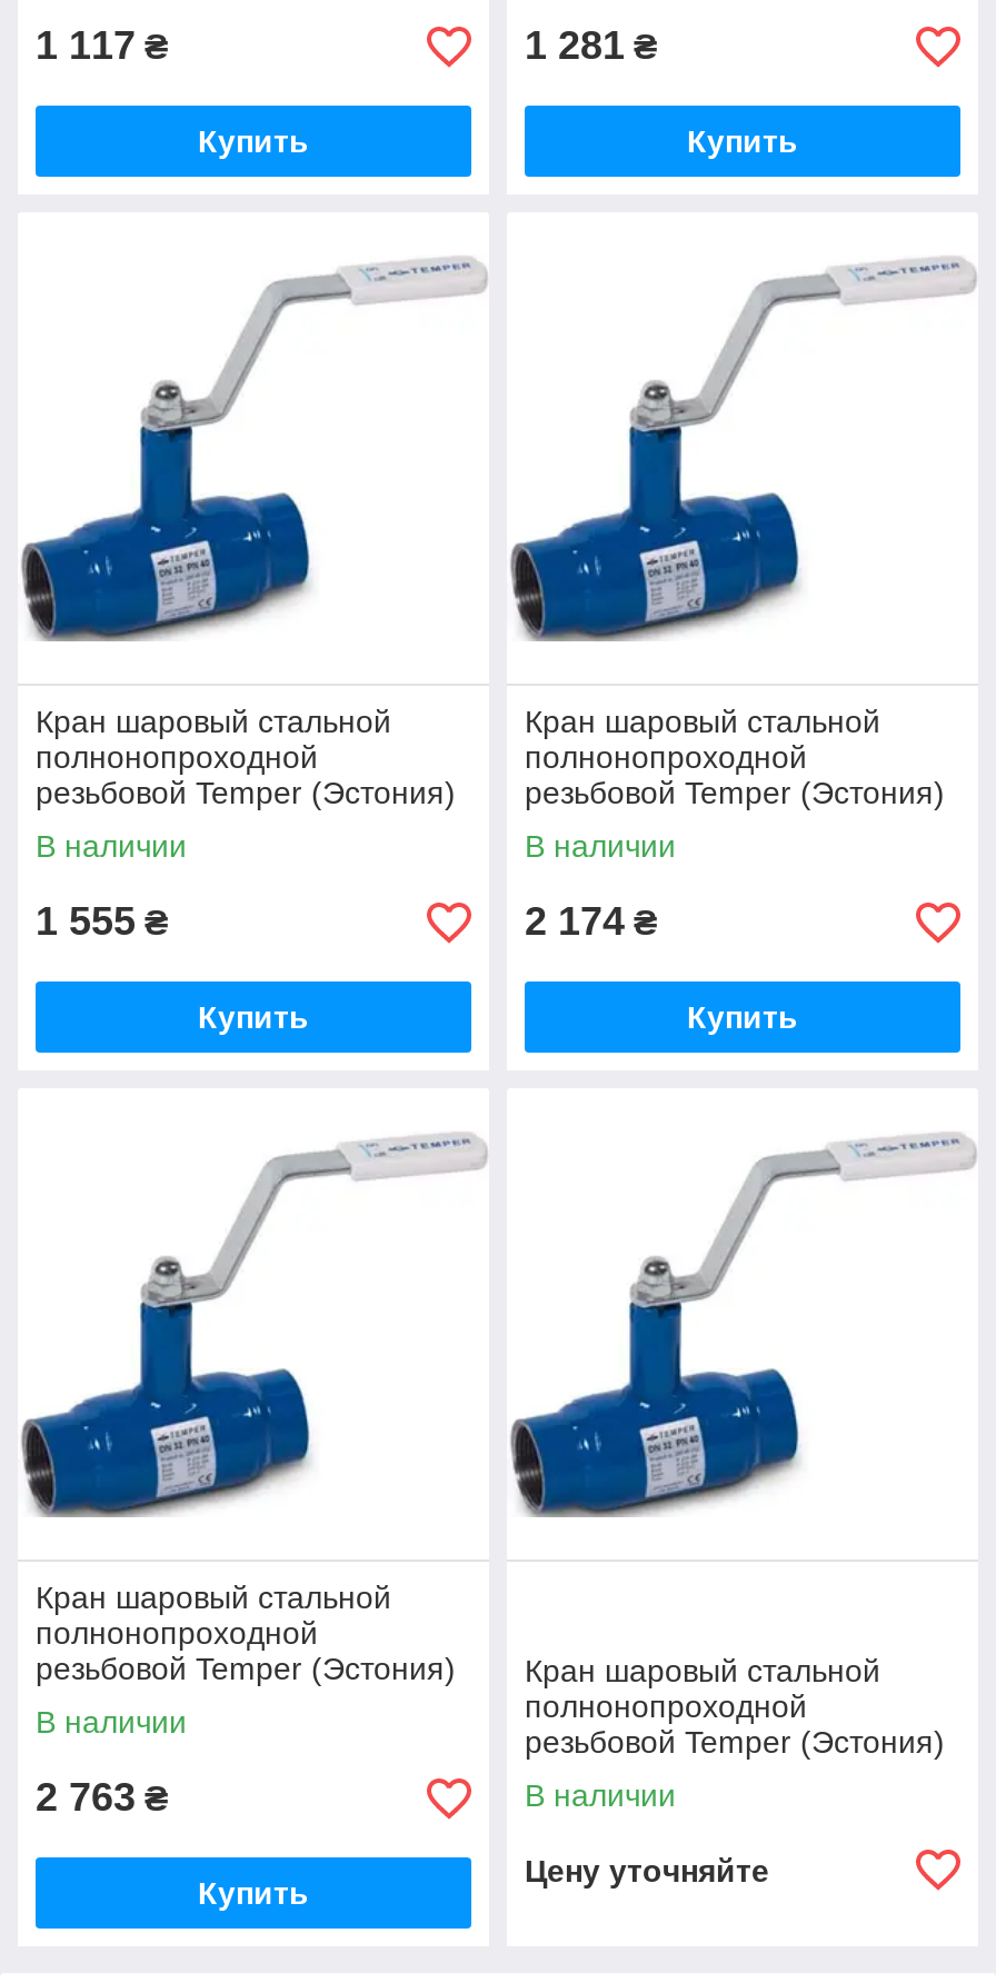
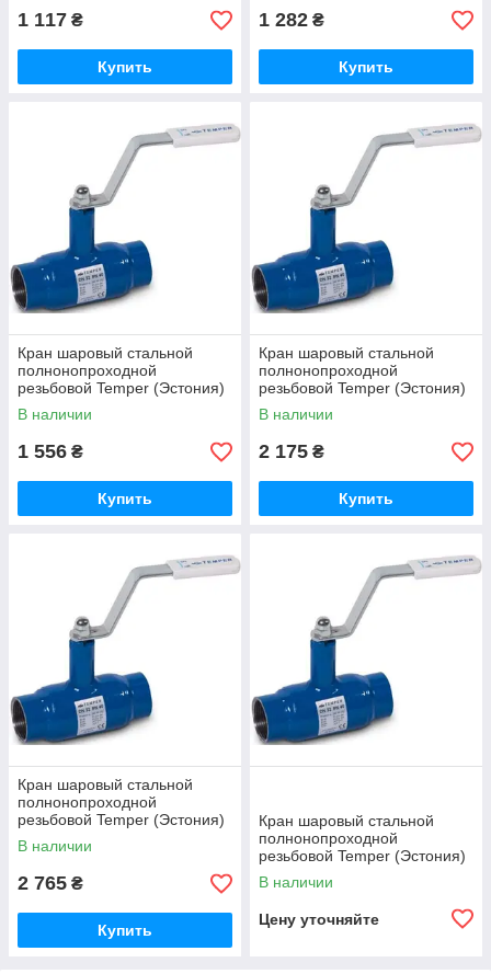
- 1 281 ₴
+ 1 282 ₴

- 1 555 ₴
+ 1 556 ₴

- 2 174 ₴
+ 2 175 ₴

- 2 763 ₴
+ 2 765 ₴
